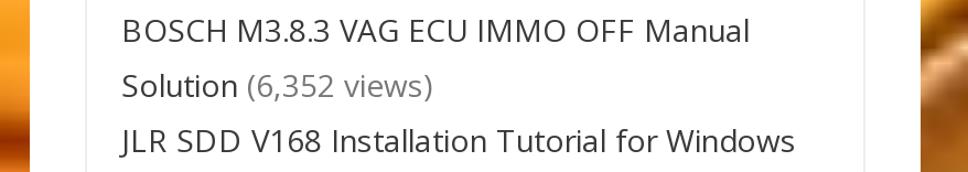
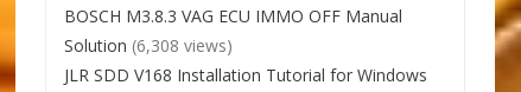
- Solution (6,352 views)
+ Solution (6,308 views)
